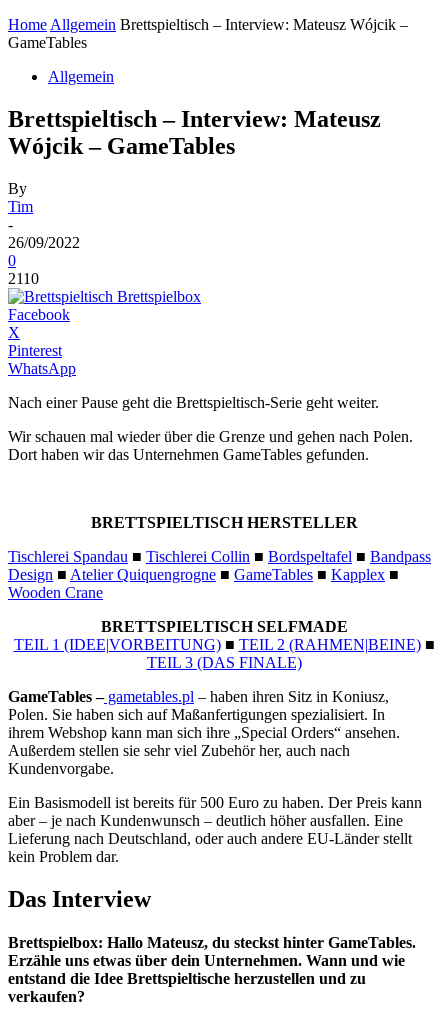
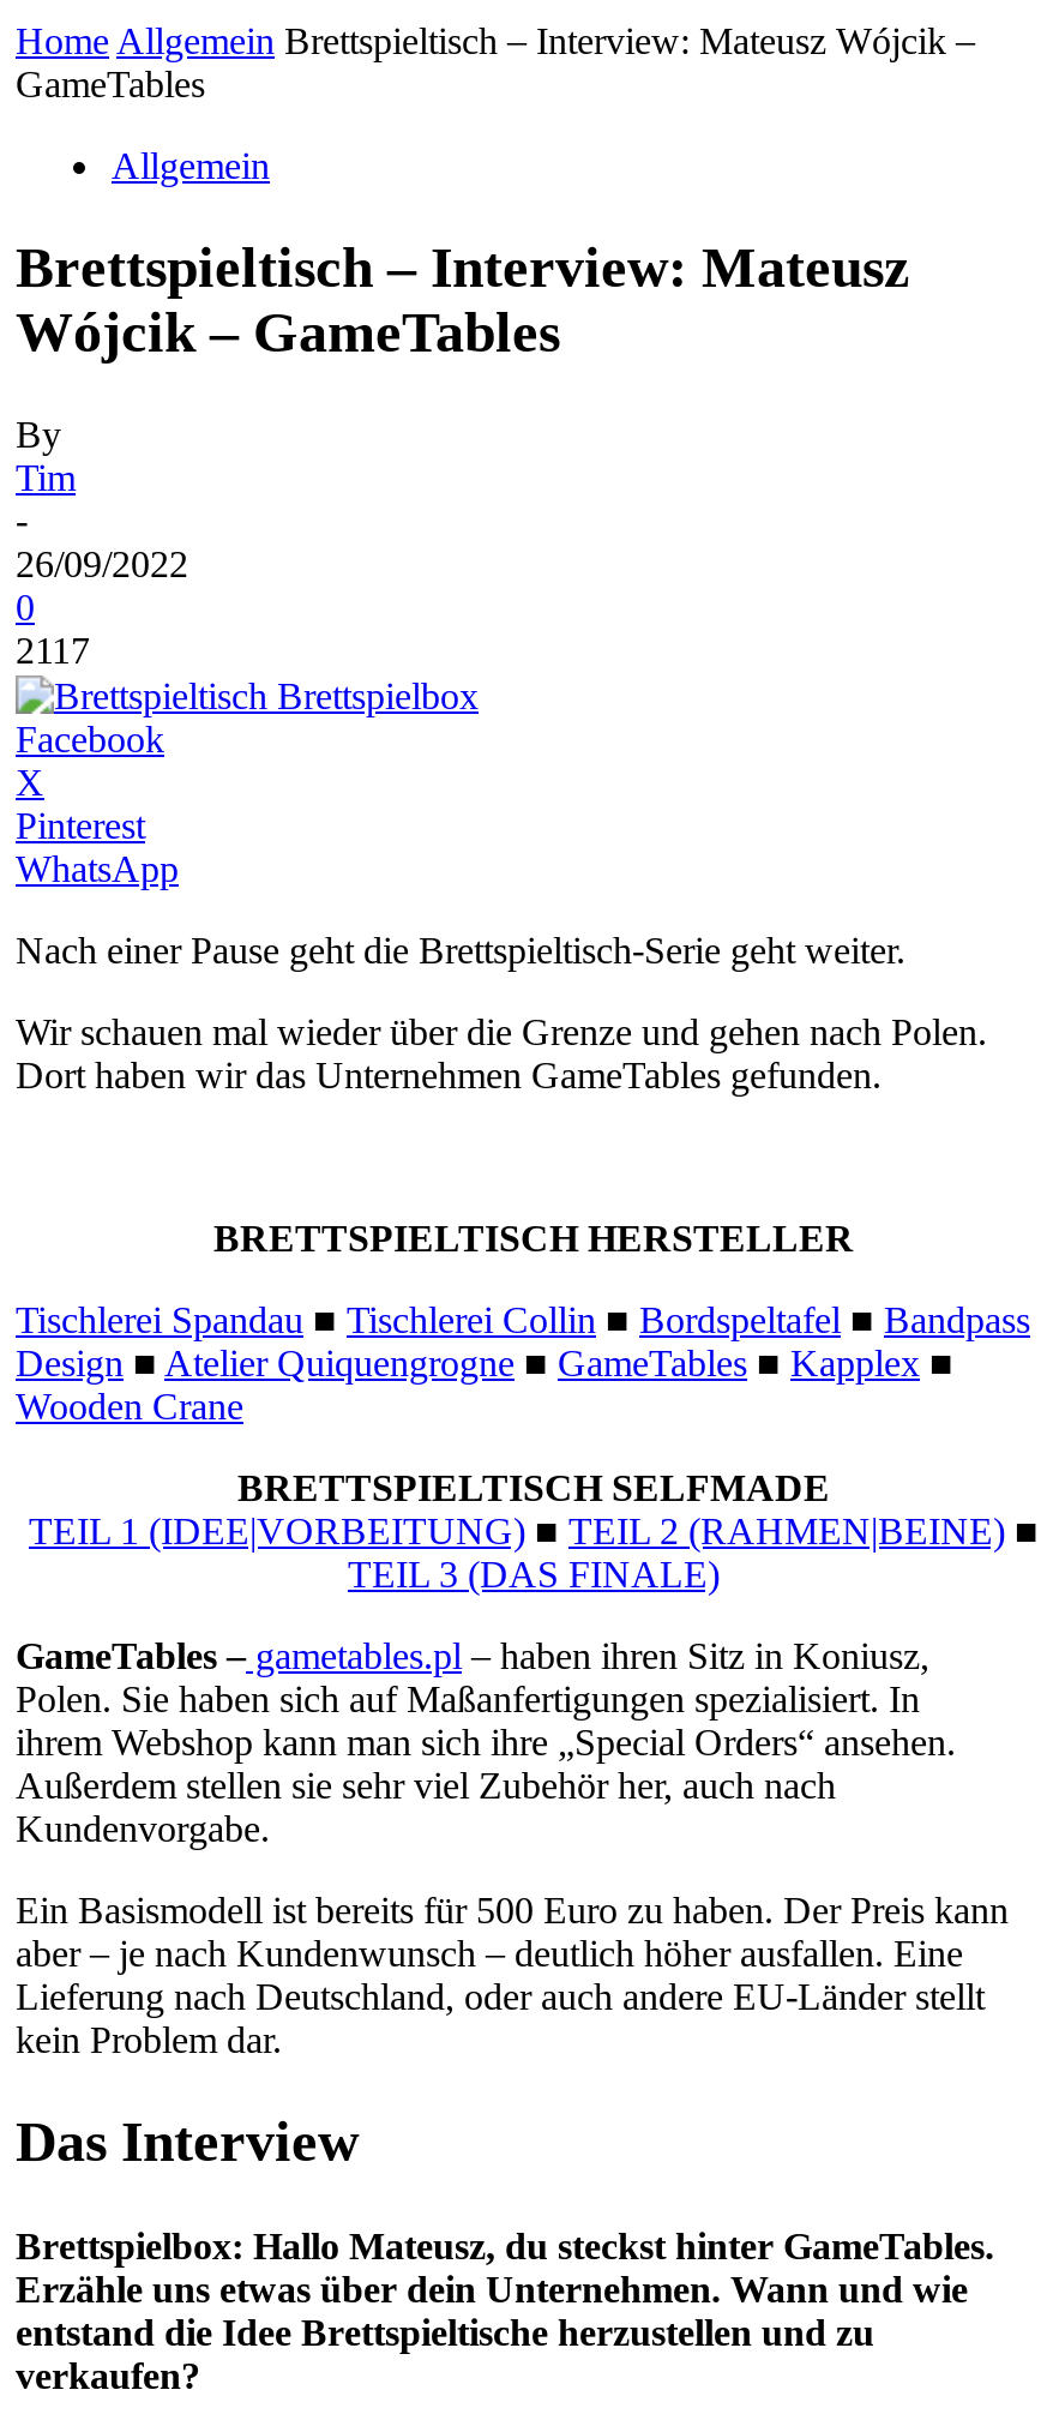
- 2110
+ 2117
